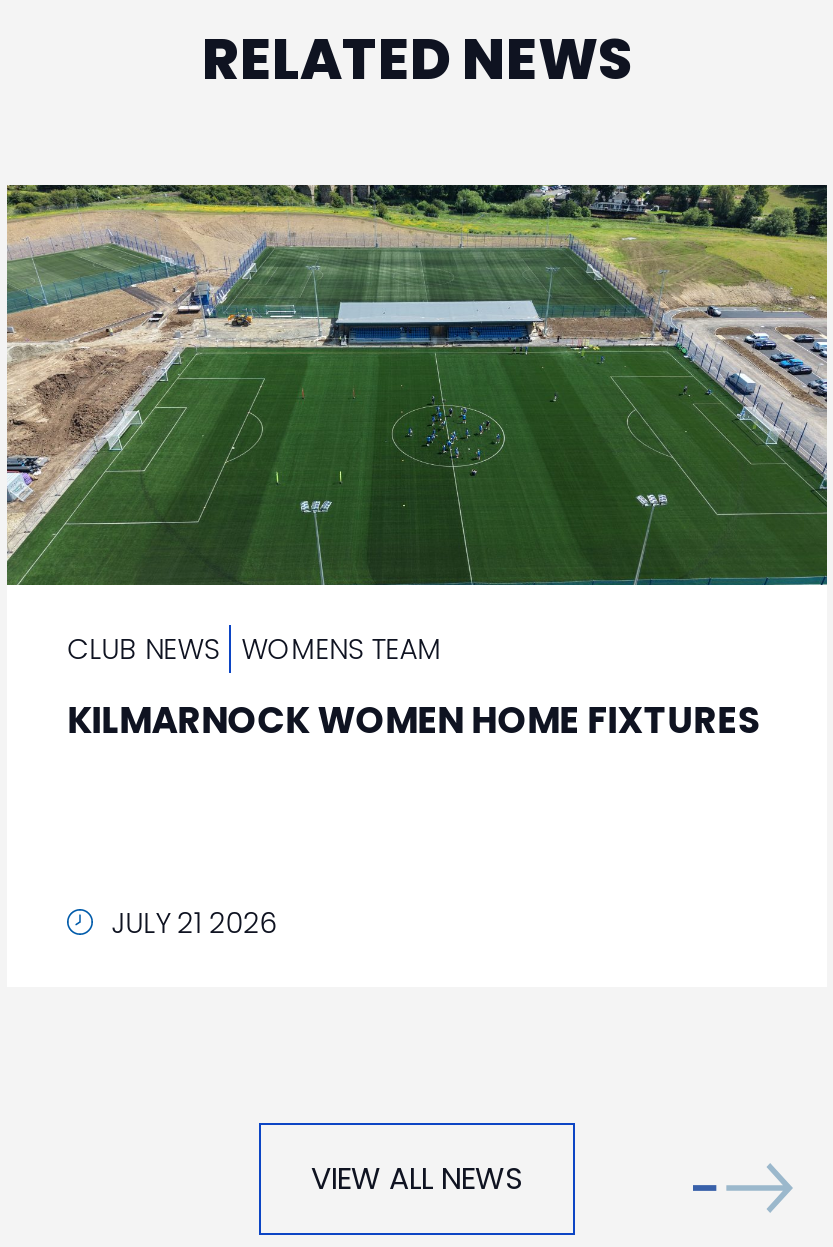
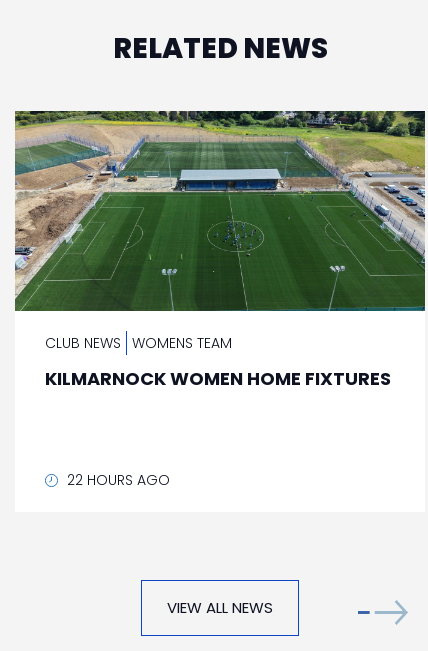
- JULY 21 2026
+ 22 HOURS AGO
